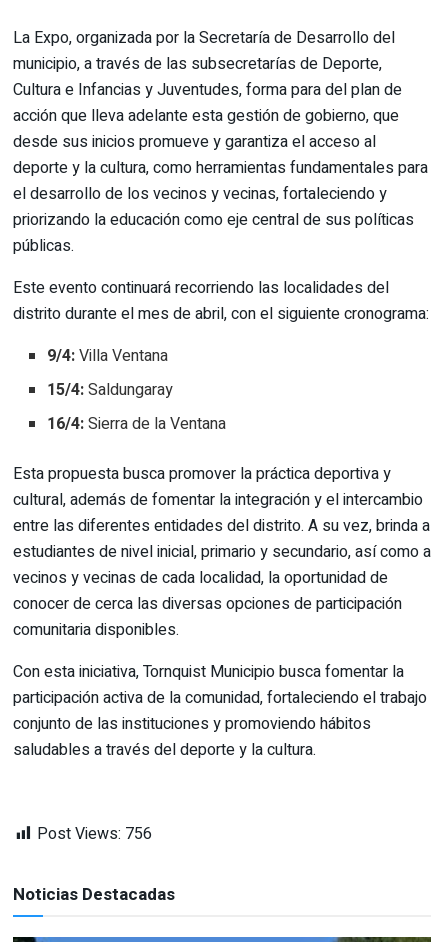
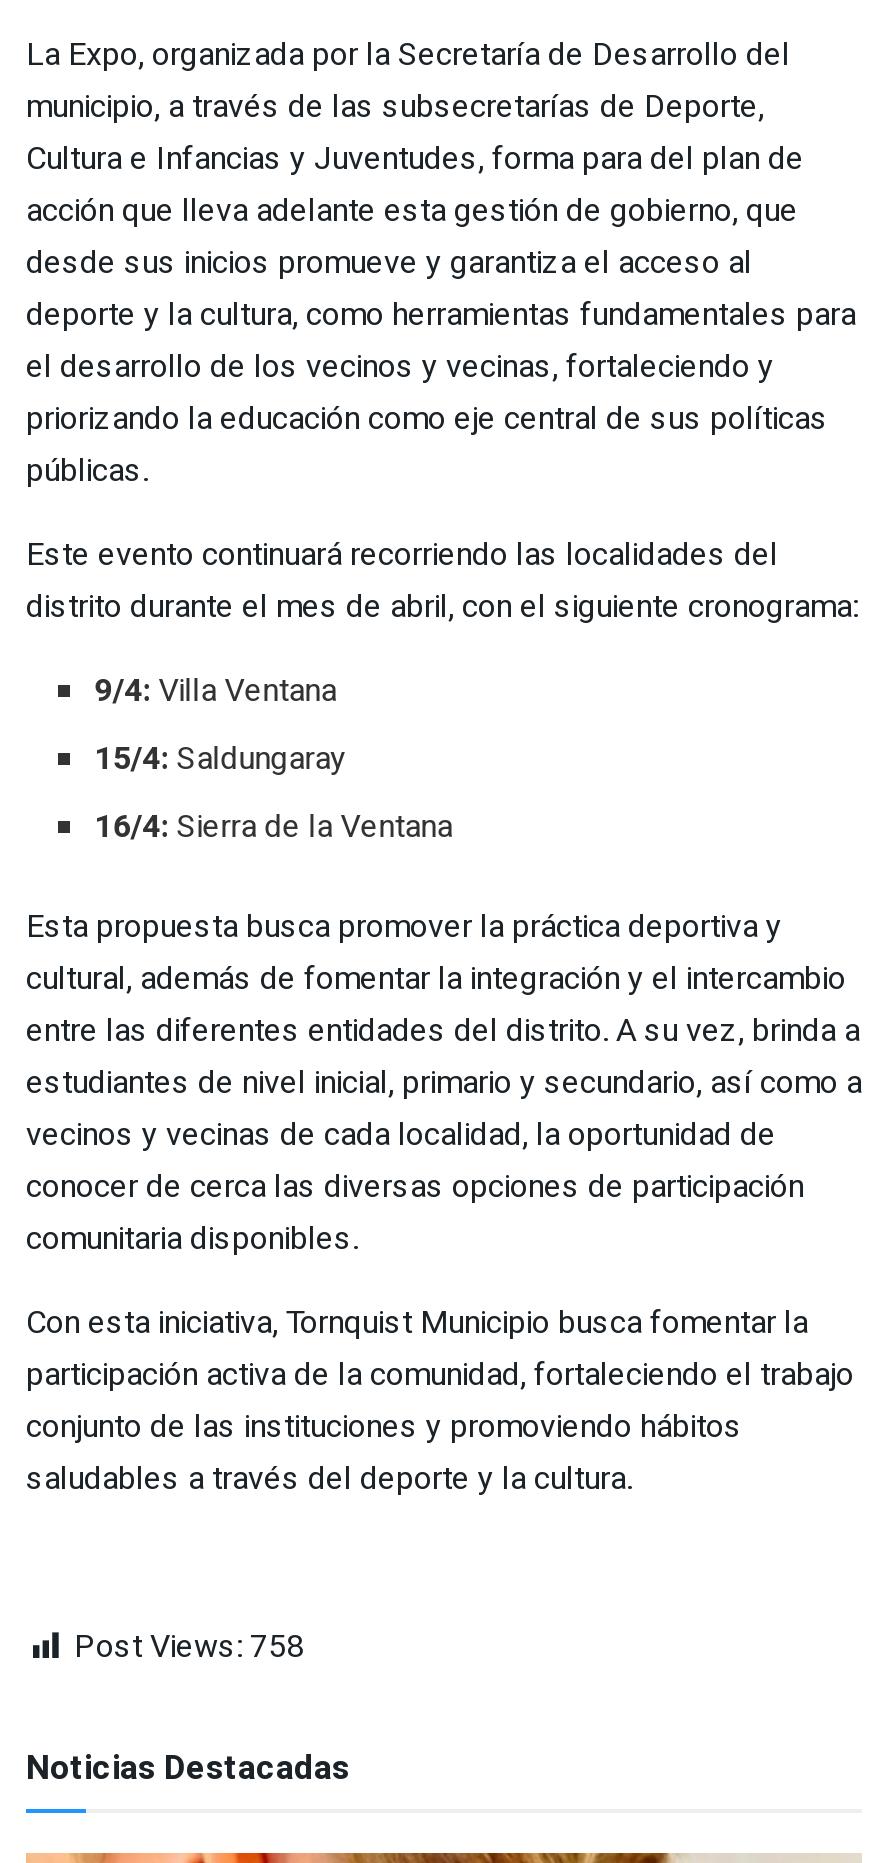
- Post Views: 756
+ Post Views: 758
